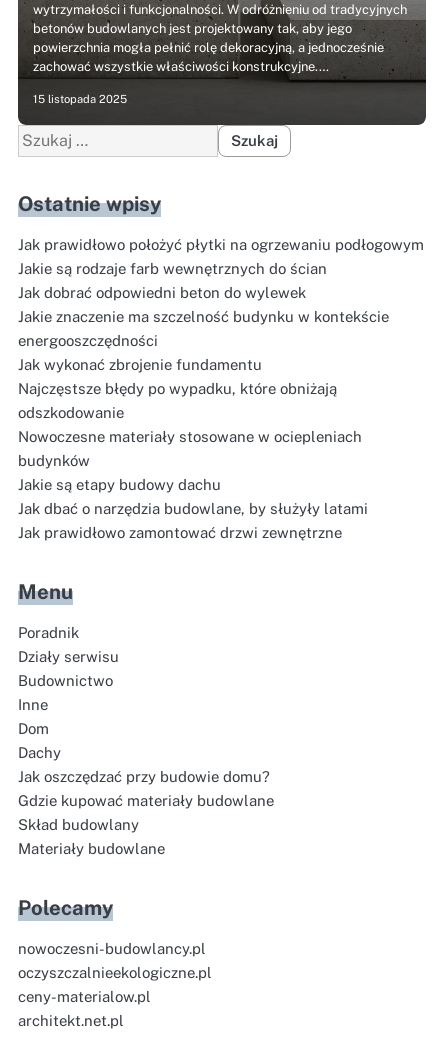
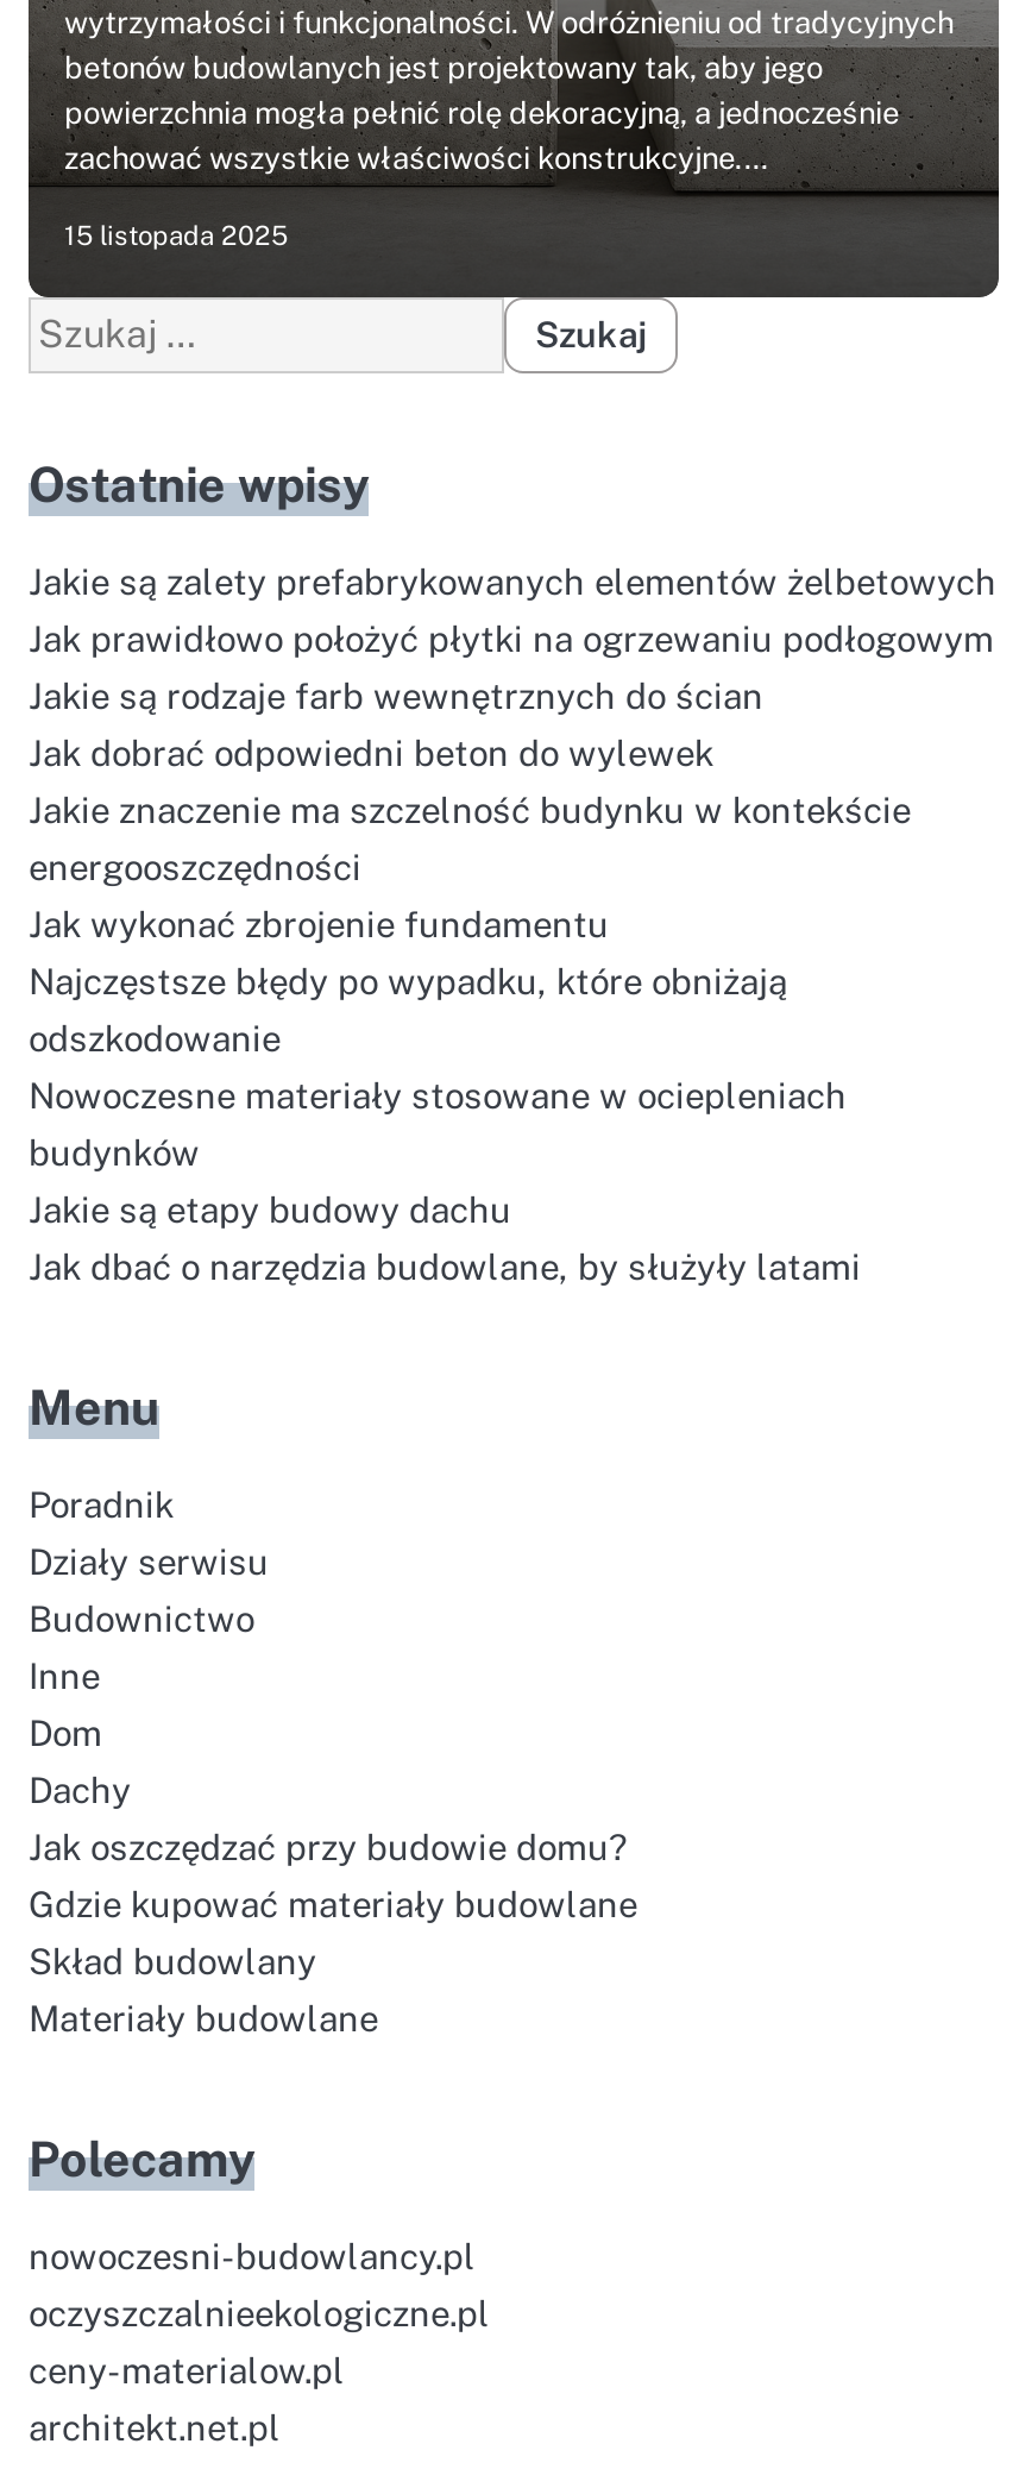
+ Jakie są zalety prefabrykowanych elementów żelbetowych

moved down: Jak prawidłowo położyć płytki na ogrzewaniu podłogowym | Jakie są rodzaje farb wewnętrznych do ścian | Jak dobrać odpowiedni beton do wylewek | ... | Jakie są etapy budowy dachu | Jak dbać o narzędzia budowlane, by służyły latami

- Jak prawidłowo zamontować drzwi zewnętrzne
